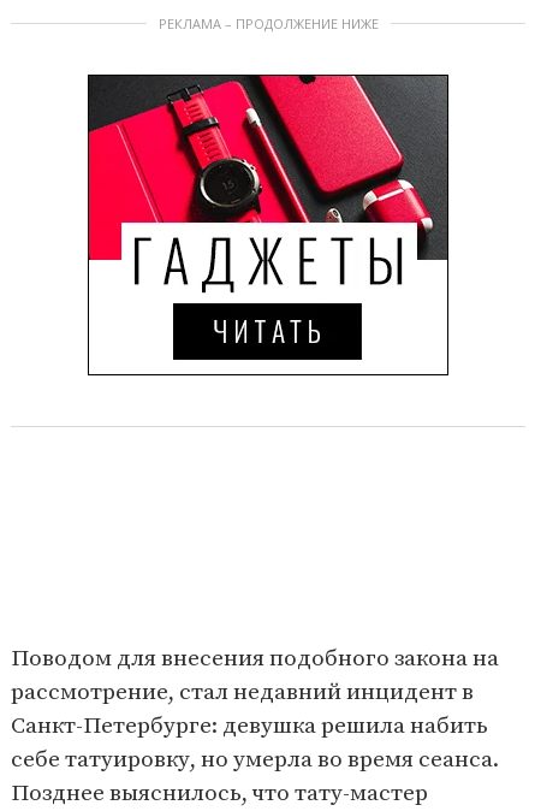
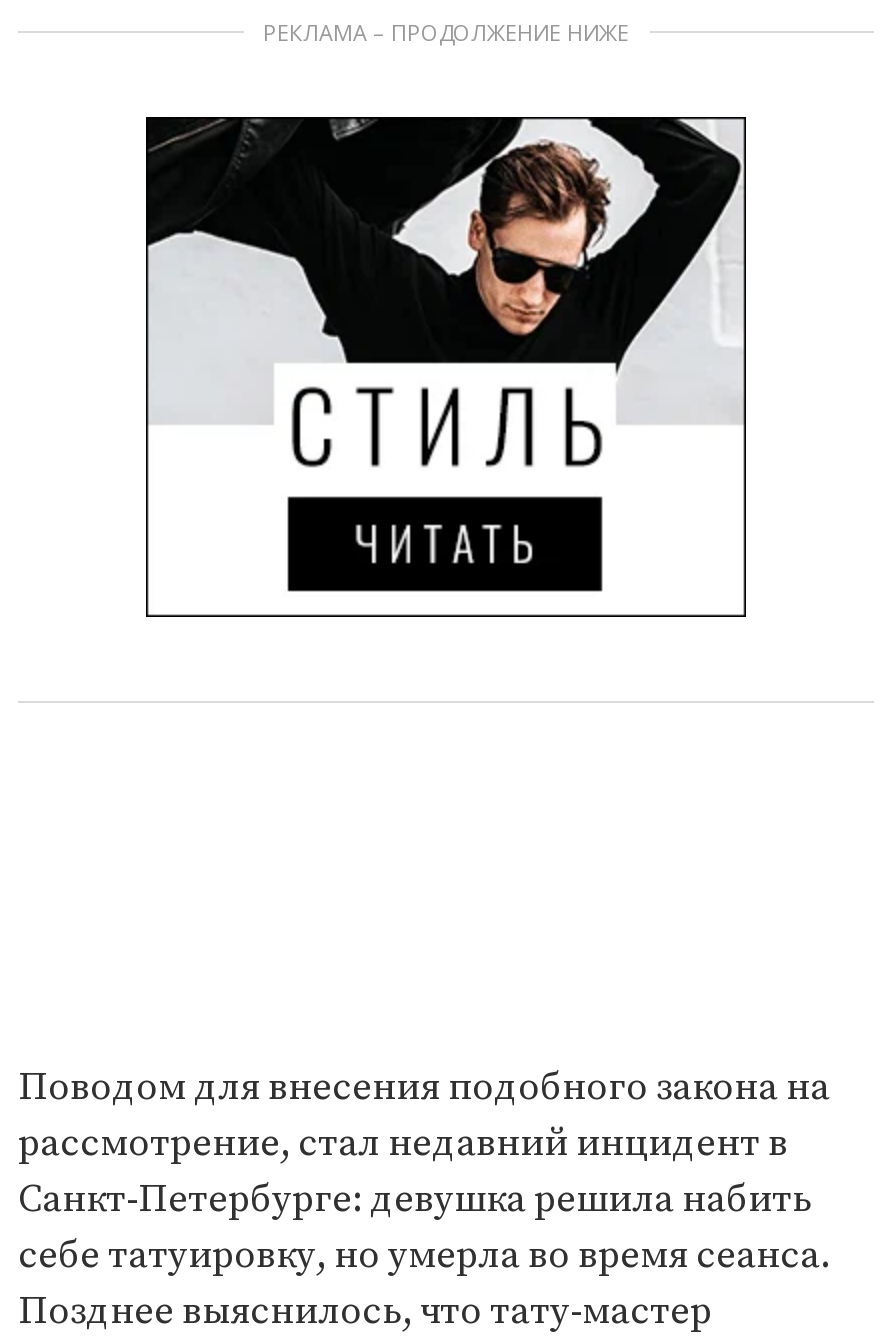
- [image]
+ [image]
